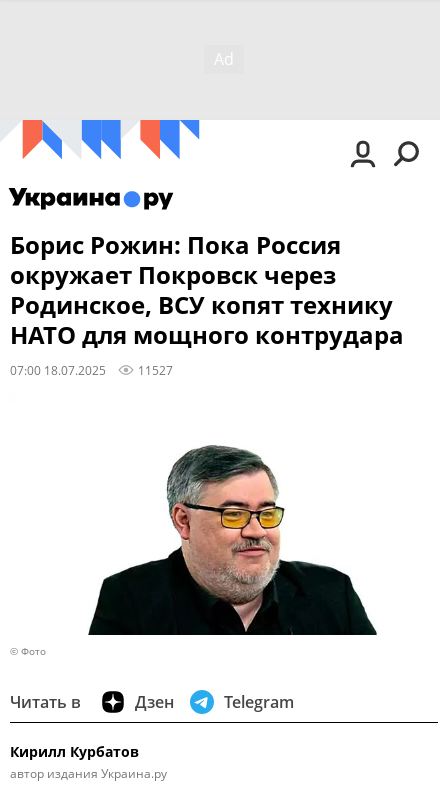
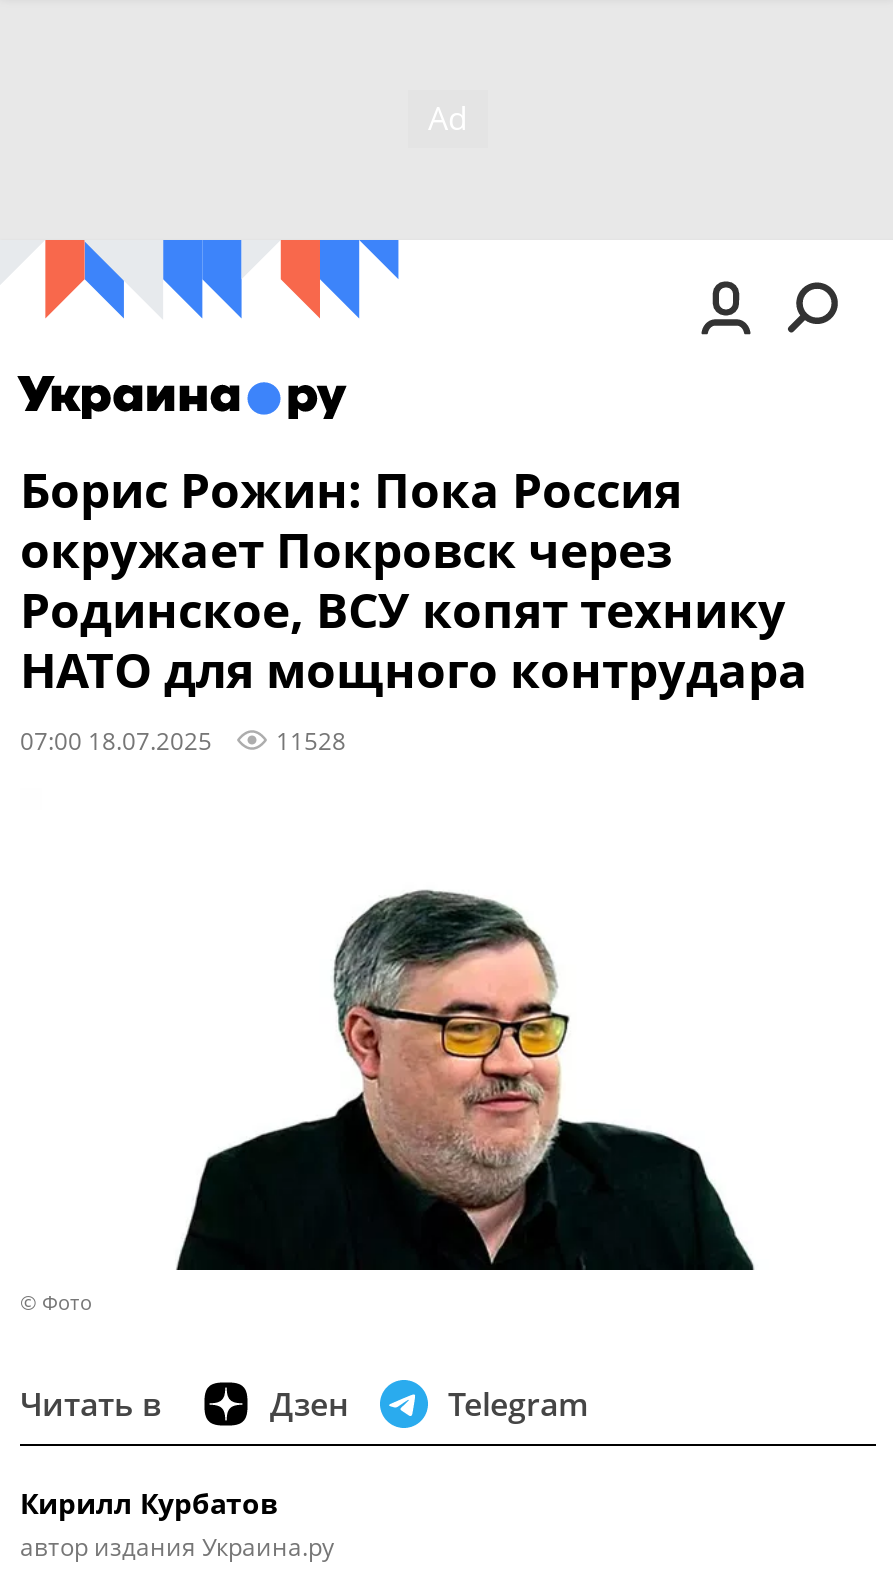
- 07:00 18.07.2025 11527
+ 07:00 18.07.2025 11528
